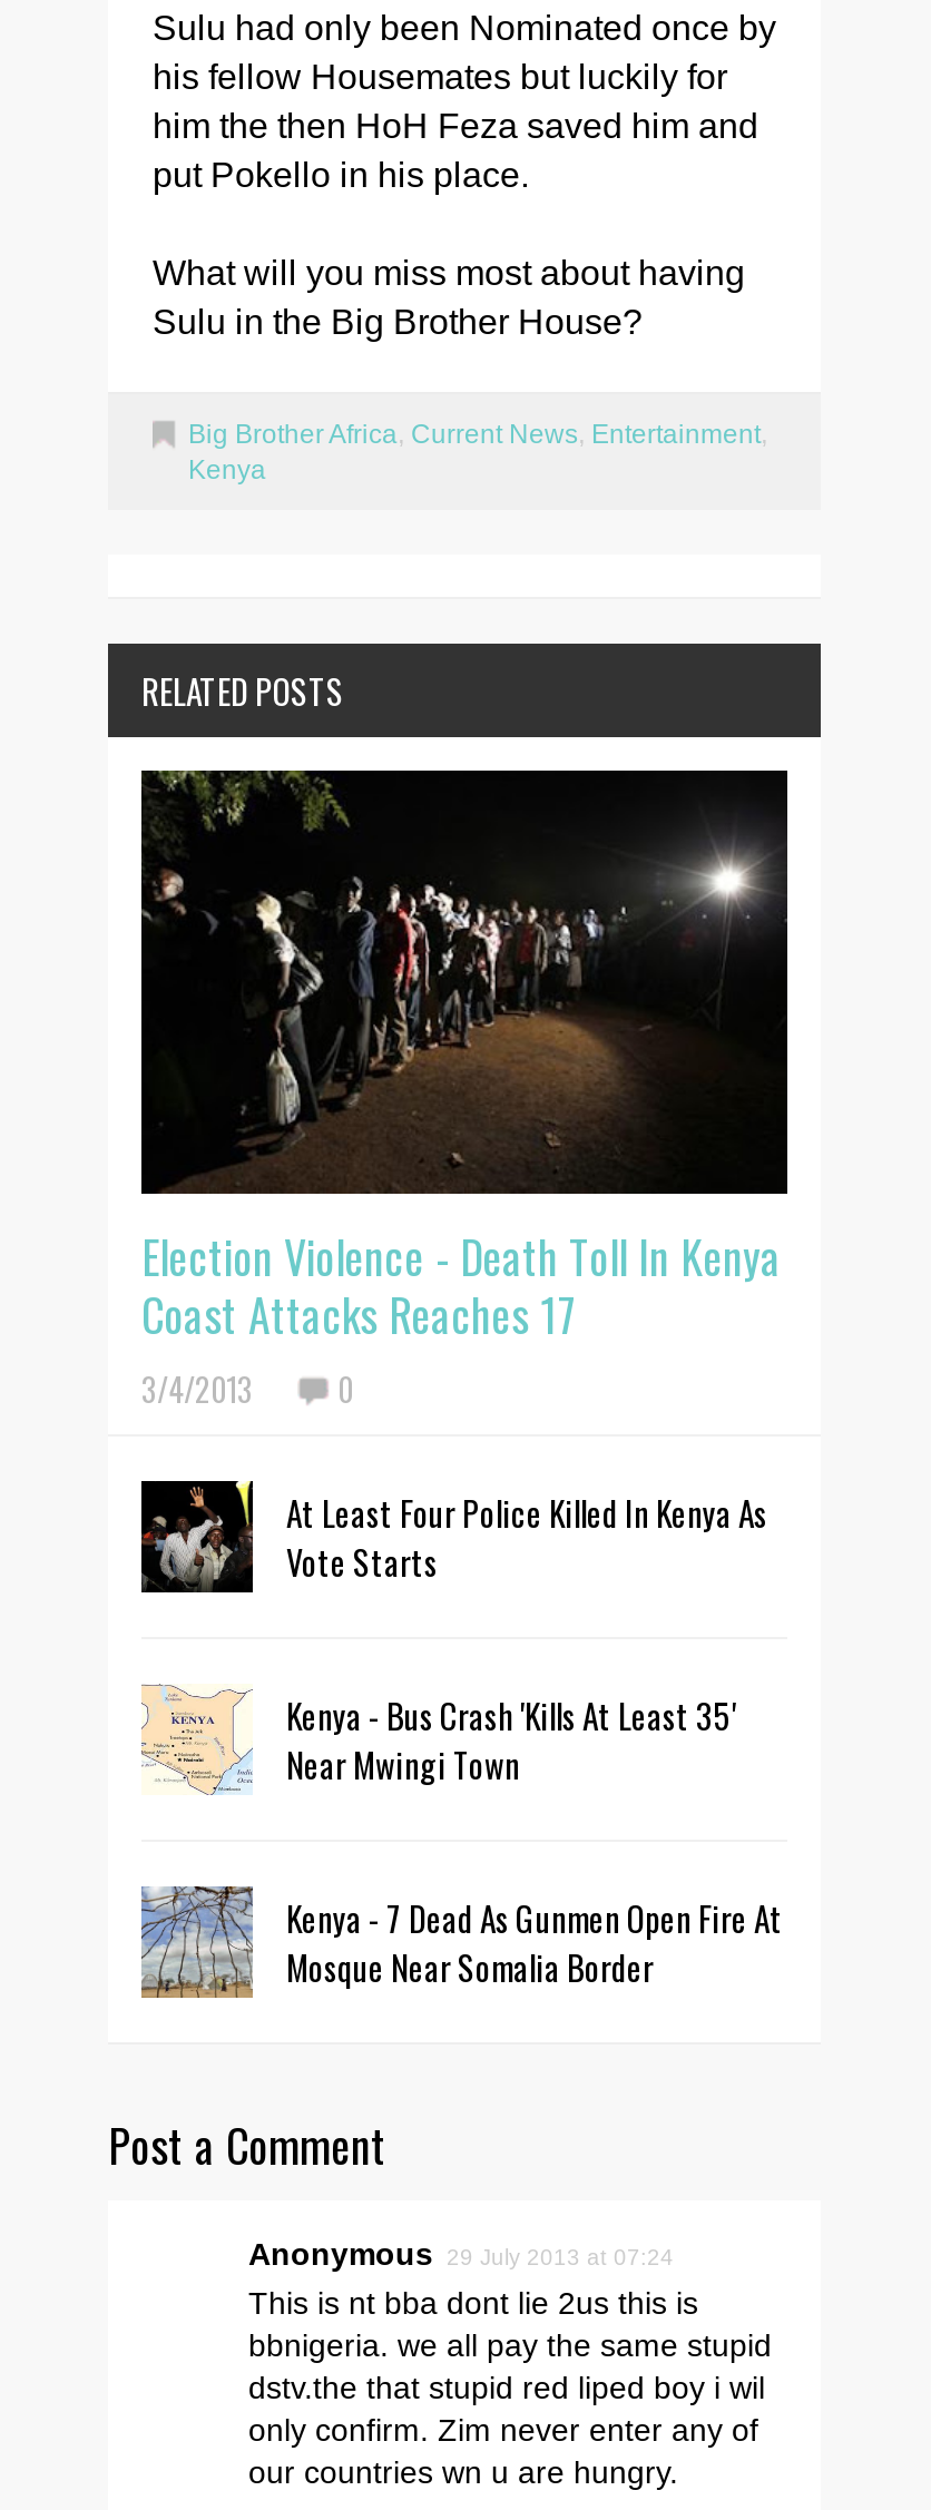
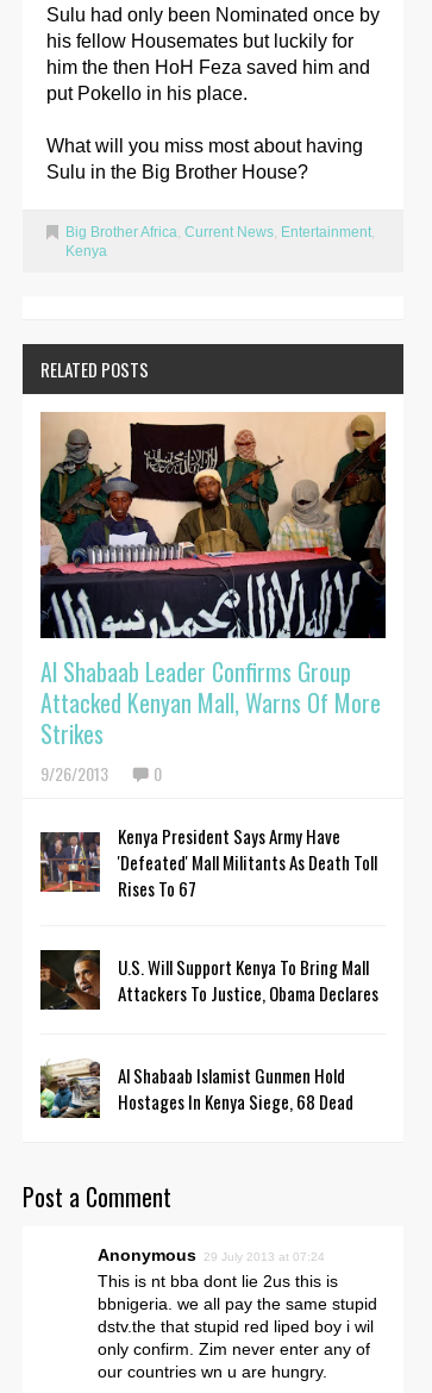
- [image]
- Election Violence - Death Toll In Kenya
- Coast Attacks Reaches 17
- 3/4/2013
+ [image]
+ Al Shabaab Leader Confirms Group
+ Attacked Kenyan Mall, Warns Of More
+ Strikes
+ 9/26/2013

- [image]
- At Least Four Police Killed In Kenya As
- Vote Starts
+ [image]
+ Kenya President Says Army Have
+ 'Defeated' Mall Militants As Death Toll
+ Rises To 67

- [image]
- Kenya - Bus Crash 'Kills At Least 35'
- Near Mwingi Town
+ [image]
+ U.S. Will Support Kenya To Bring Mall
+ Attackers To Justice, Obama Declares

- [image]
- Kenya - 7 Dead As Gunmen Open Fire At
- Mosque Near Somalia Border
+ [image]
+ Al Shabaab Islamist Gunmen Hold
+ Hostages In Kenya Siege, 68 Dead
